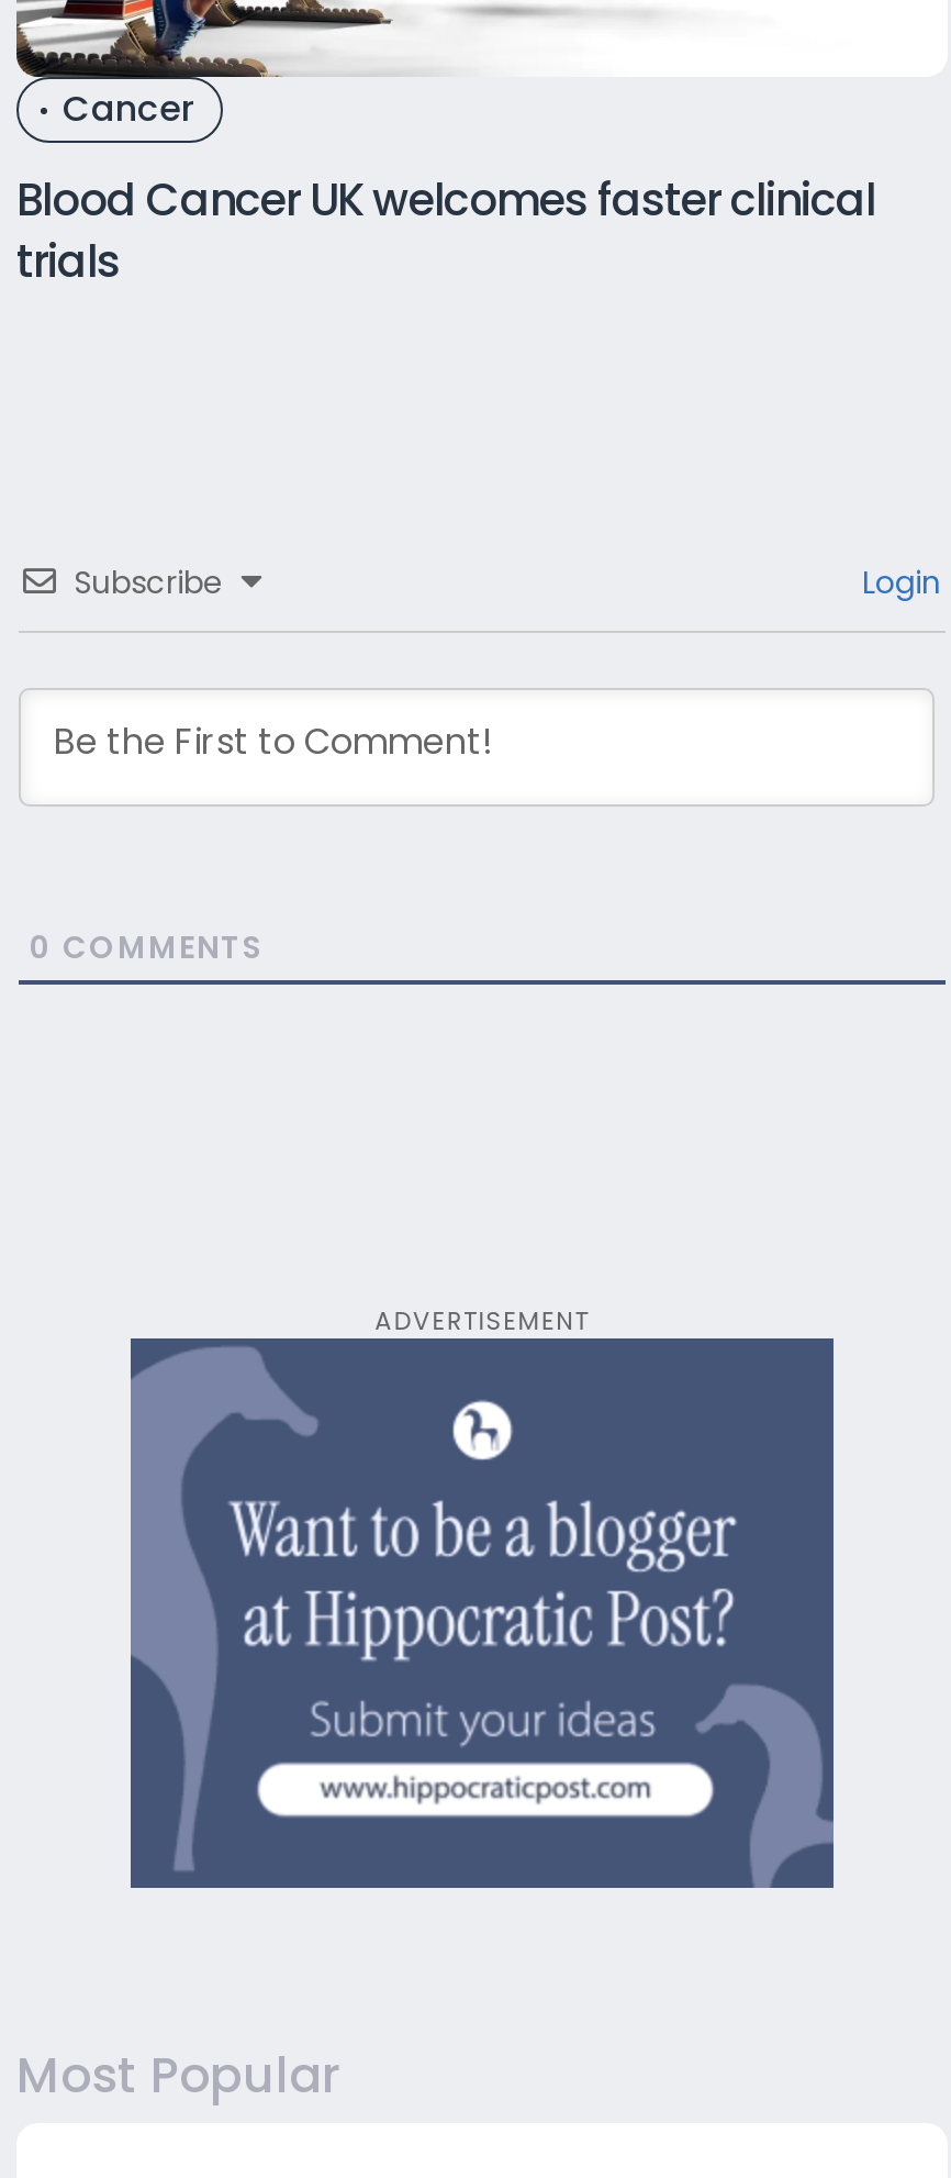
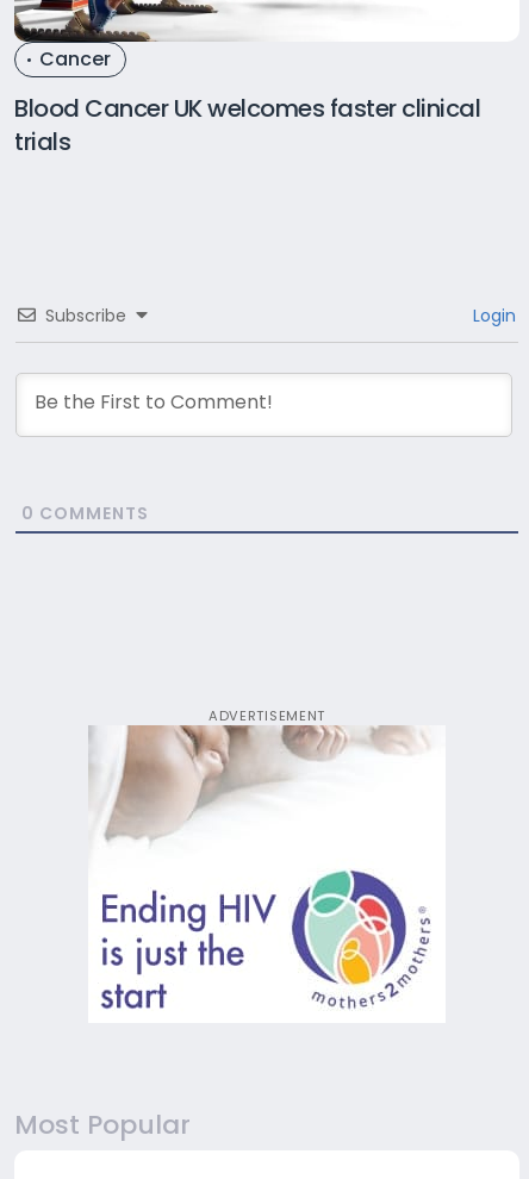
- [image]
+ [image]
